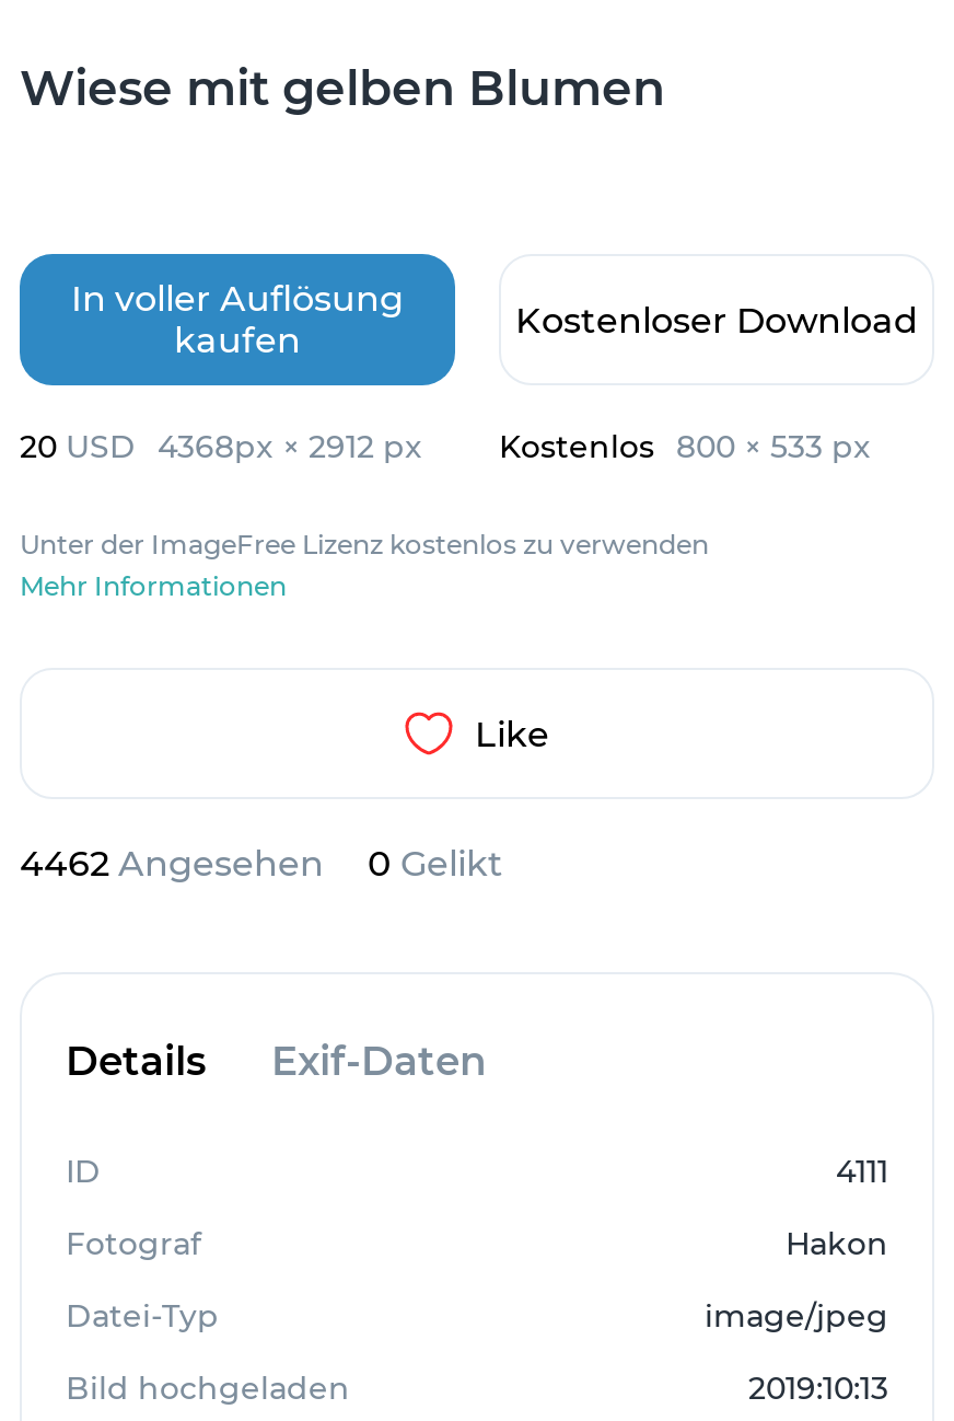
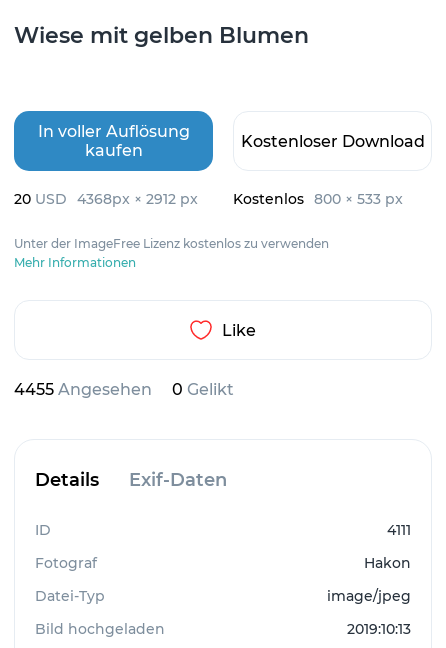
- 4462 Angesehen
+ 4455 Angesehen
